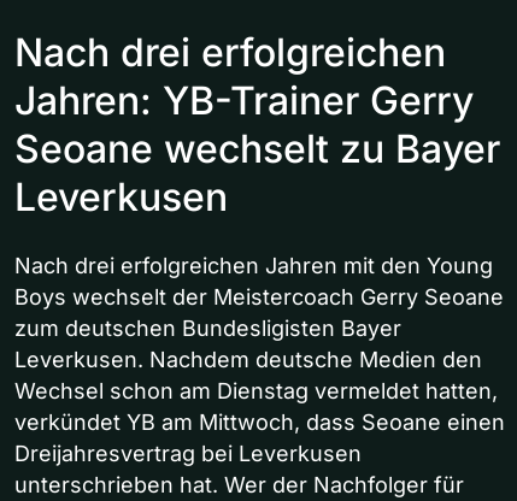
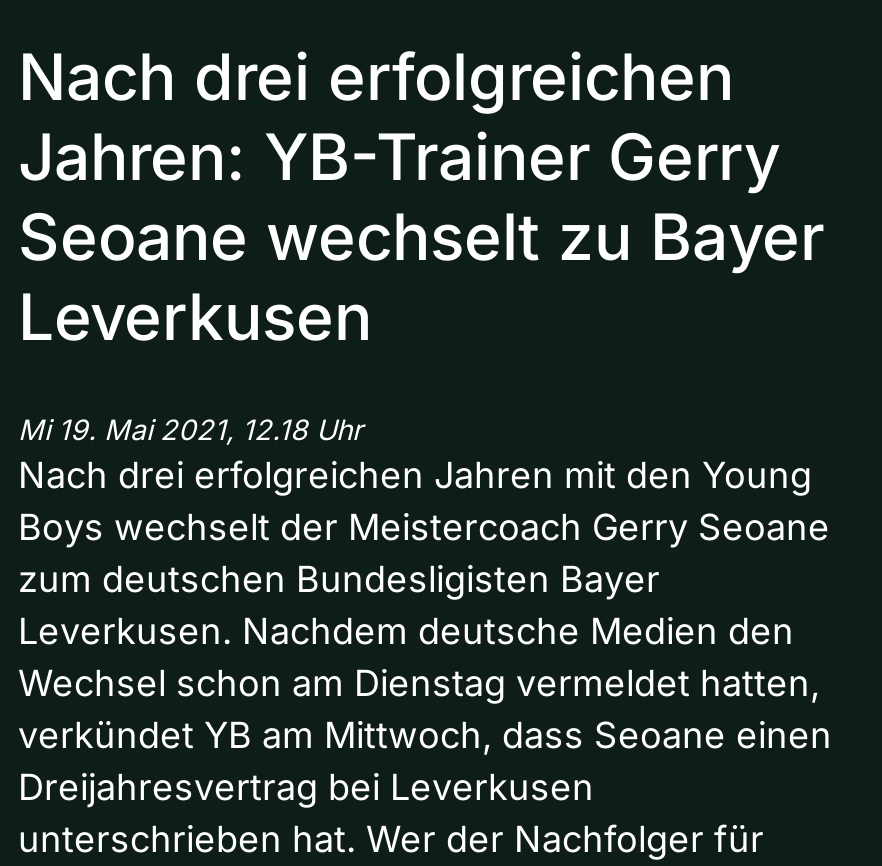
+ Mi 19. Mai 2021, 12.18 Uhr
